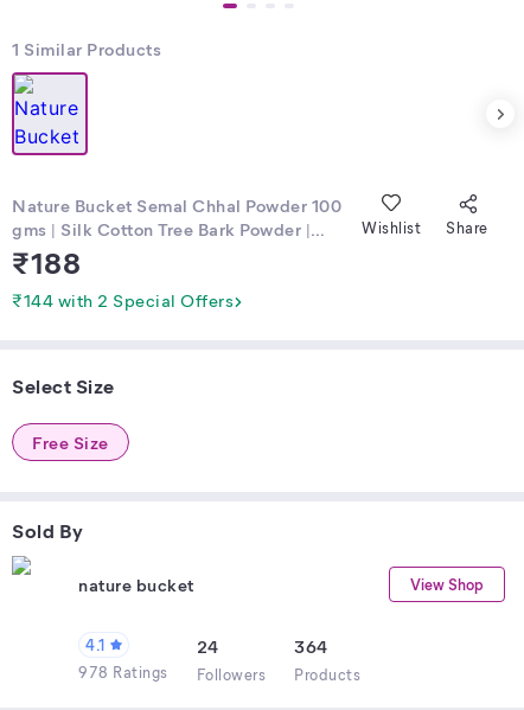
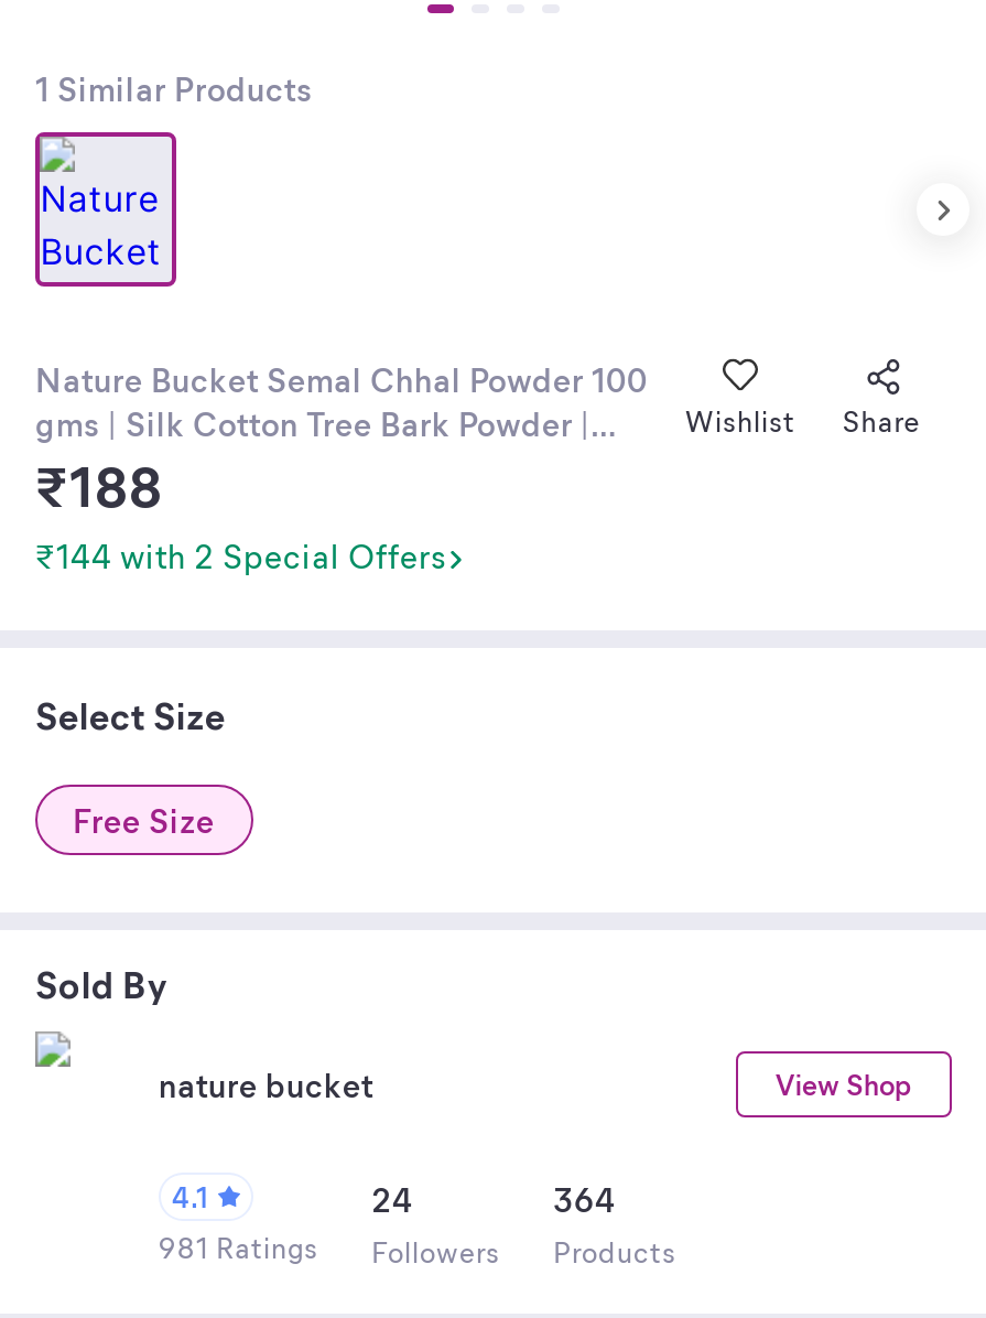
- 978 Ratings Followers Products
+ 981 Ratings Followers Products
